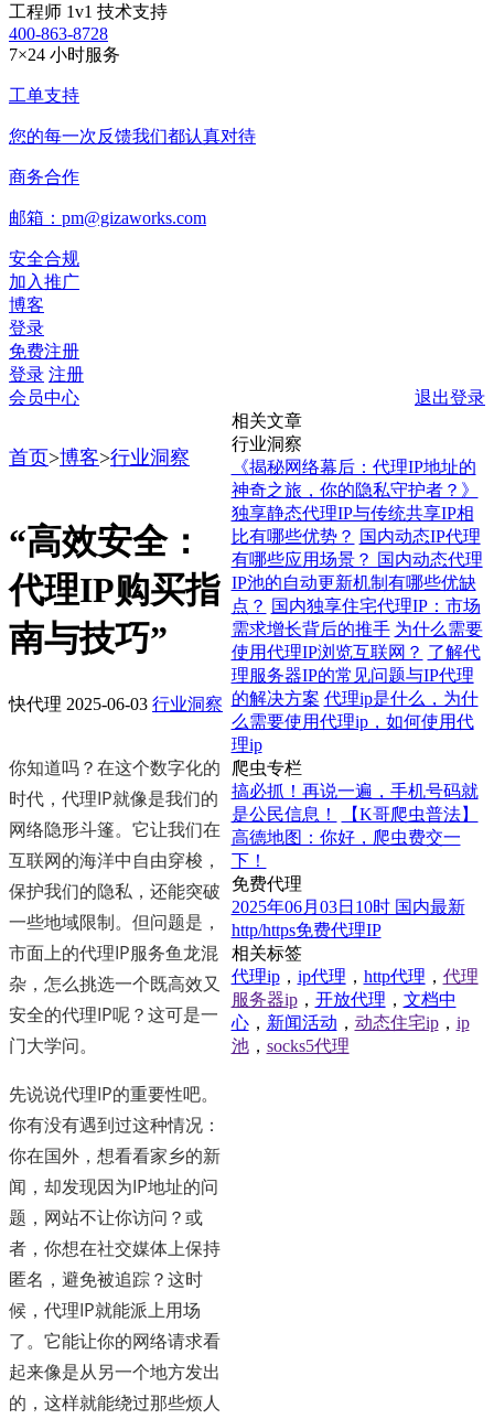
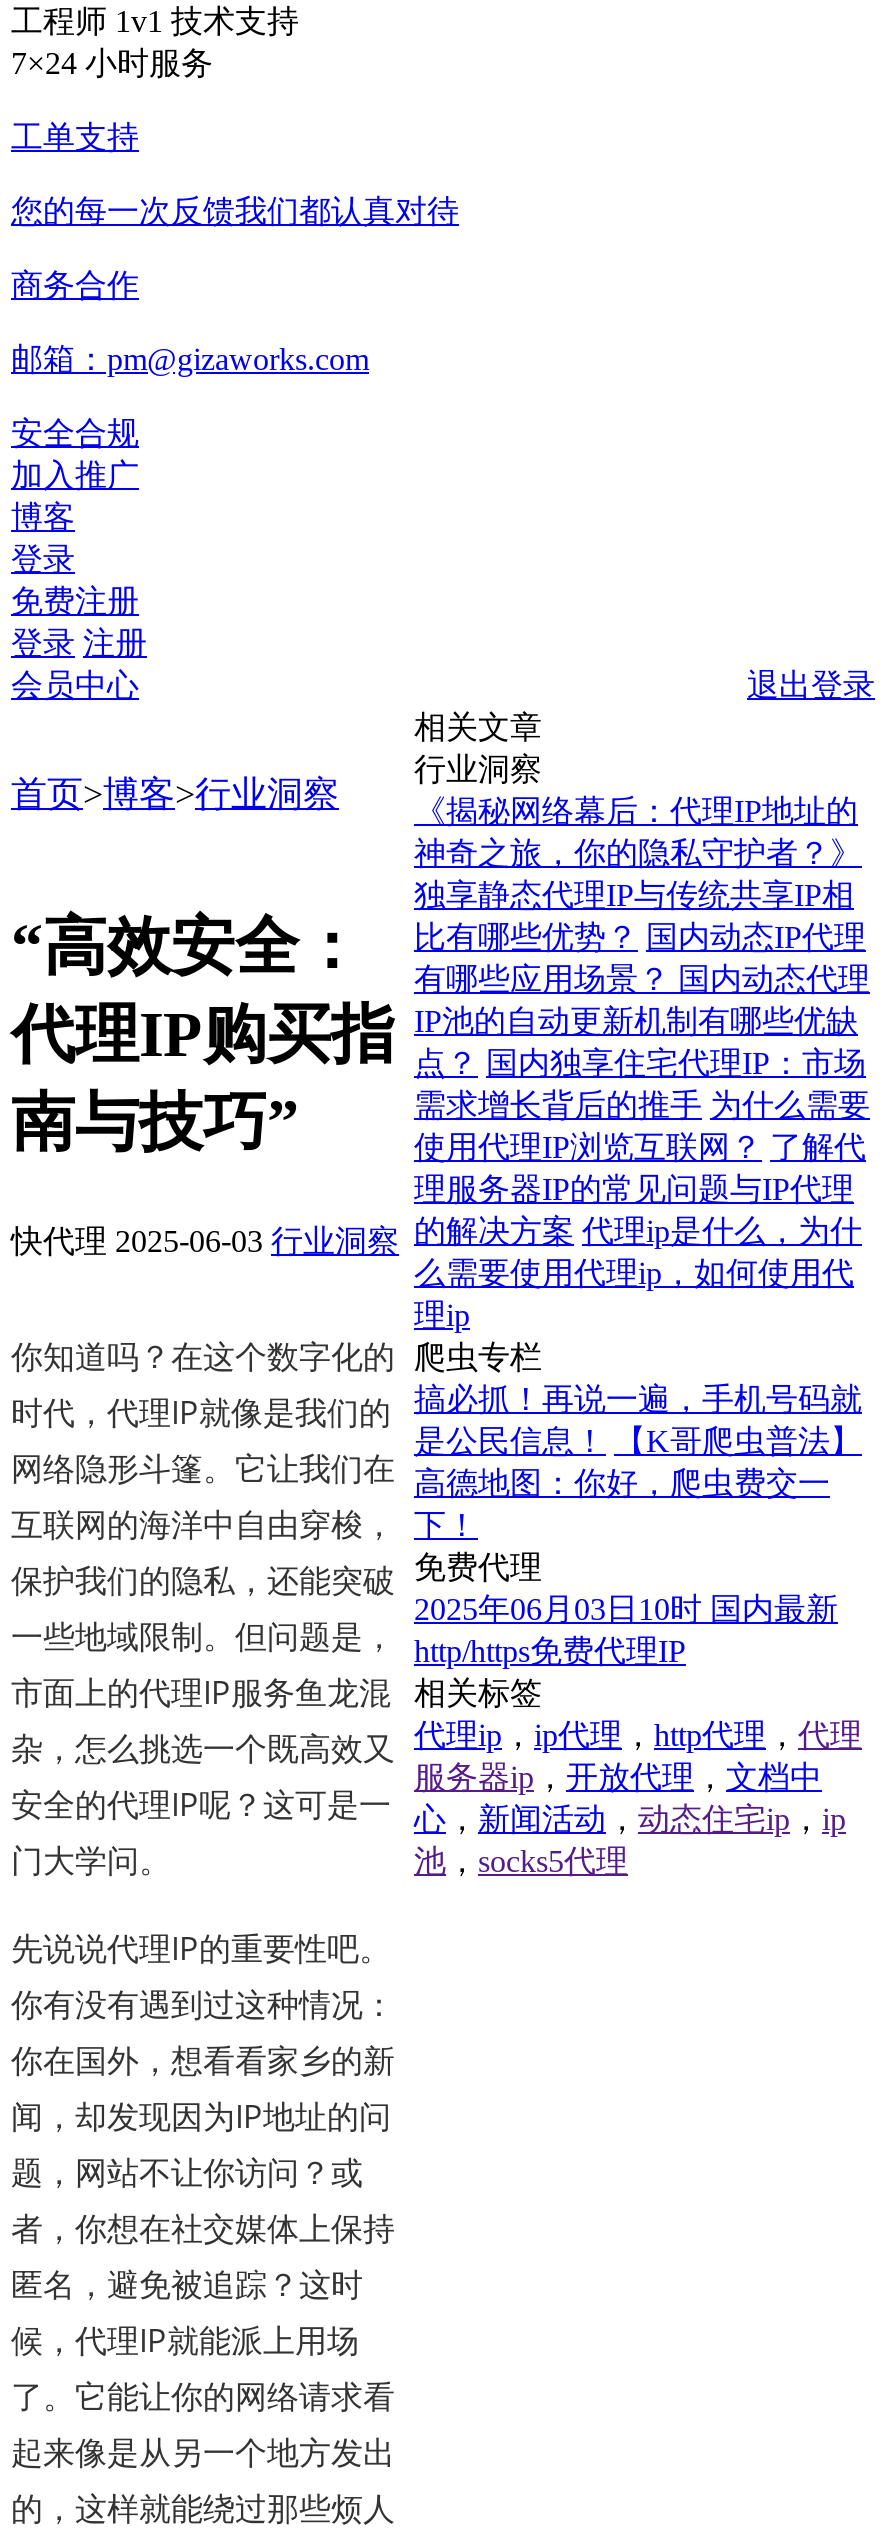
- 400-863-8728
